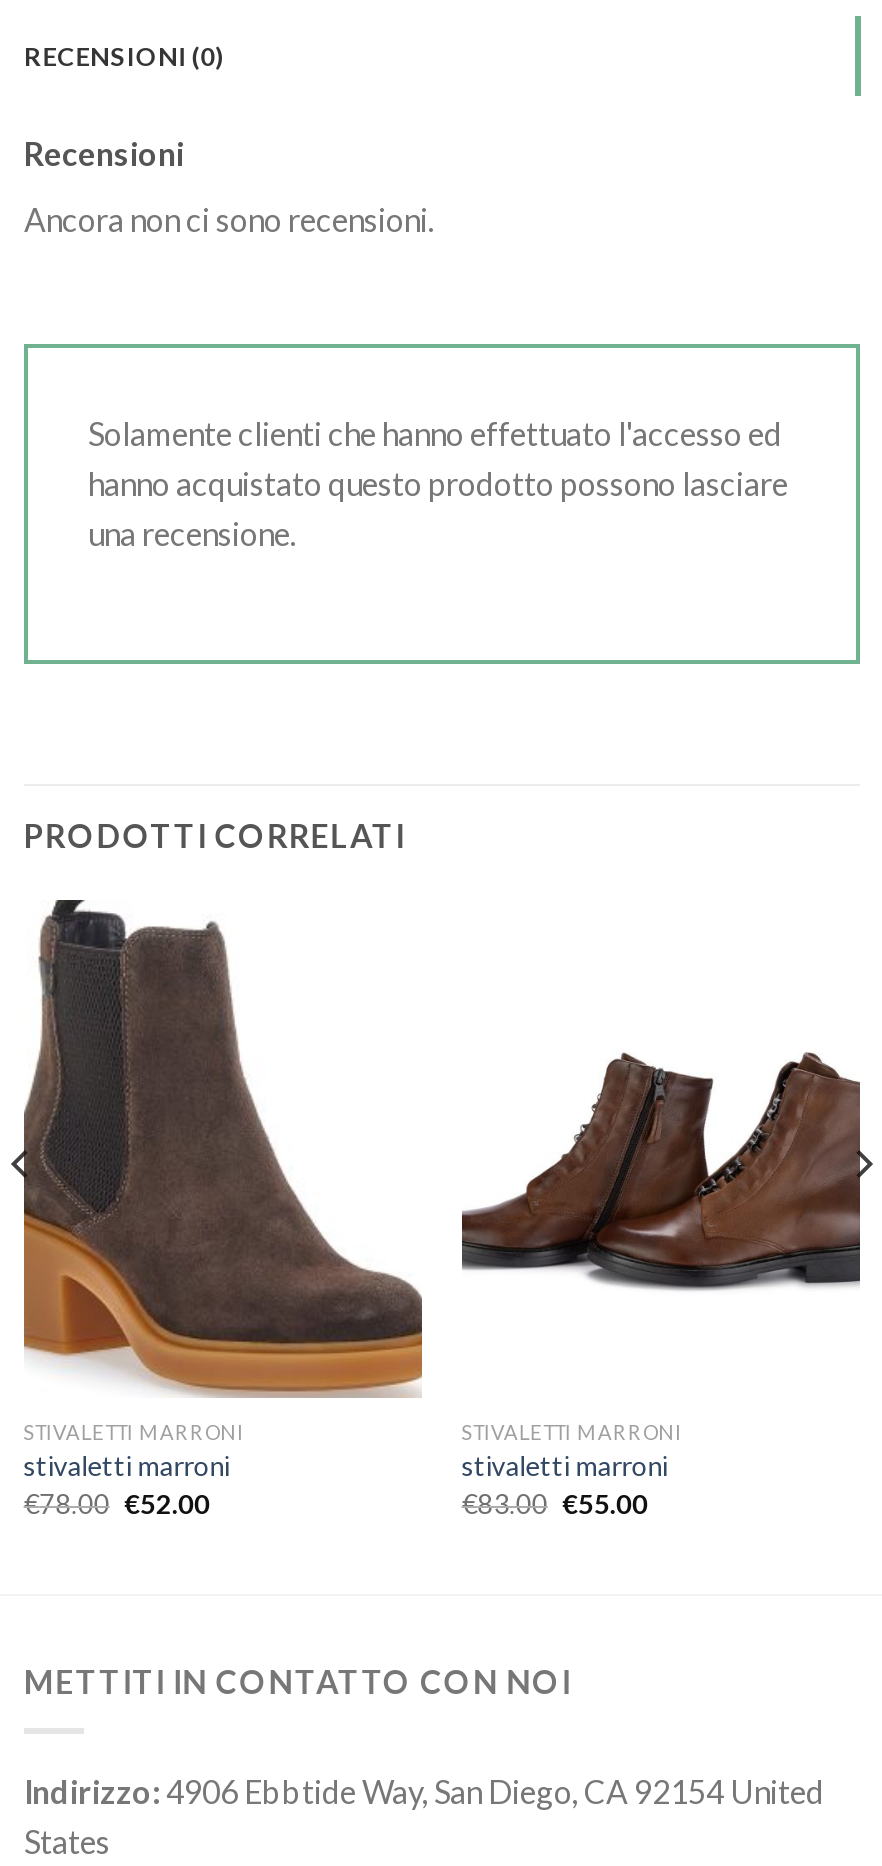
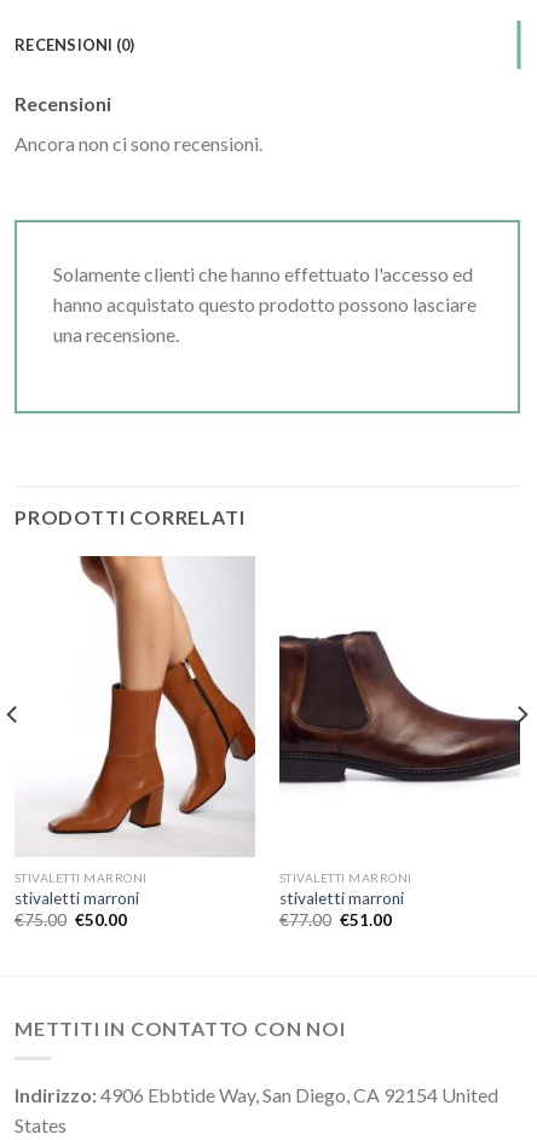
- [image]
+ [image]

- [image]
+ [image]

- €78.00 €52.00
+ €75.00 €50.00

- €83.00 €55.00
+ €77.00 €51.00
